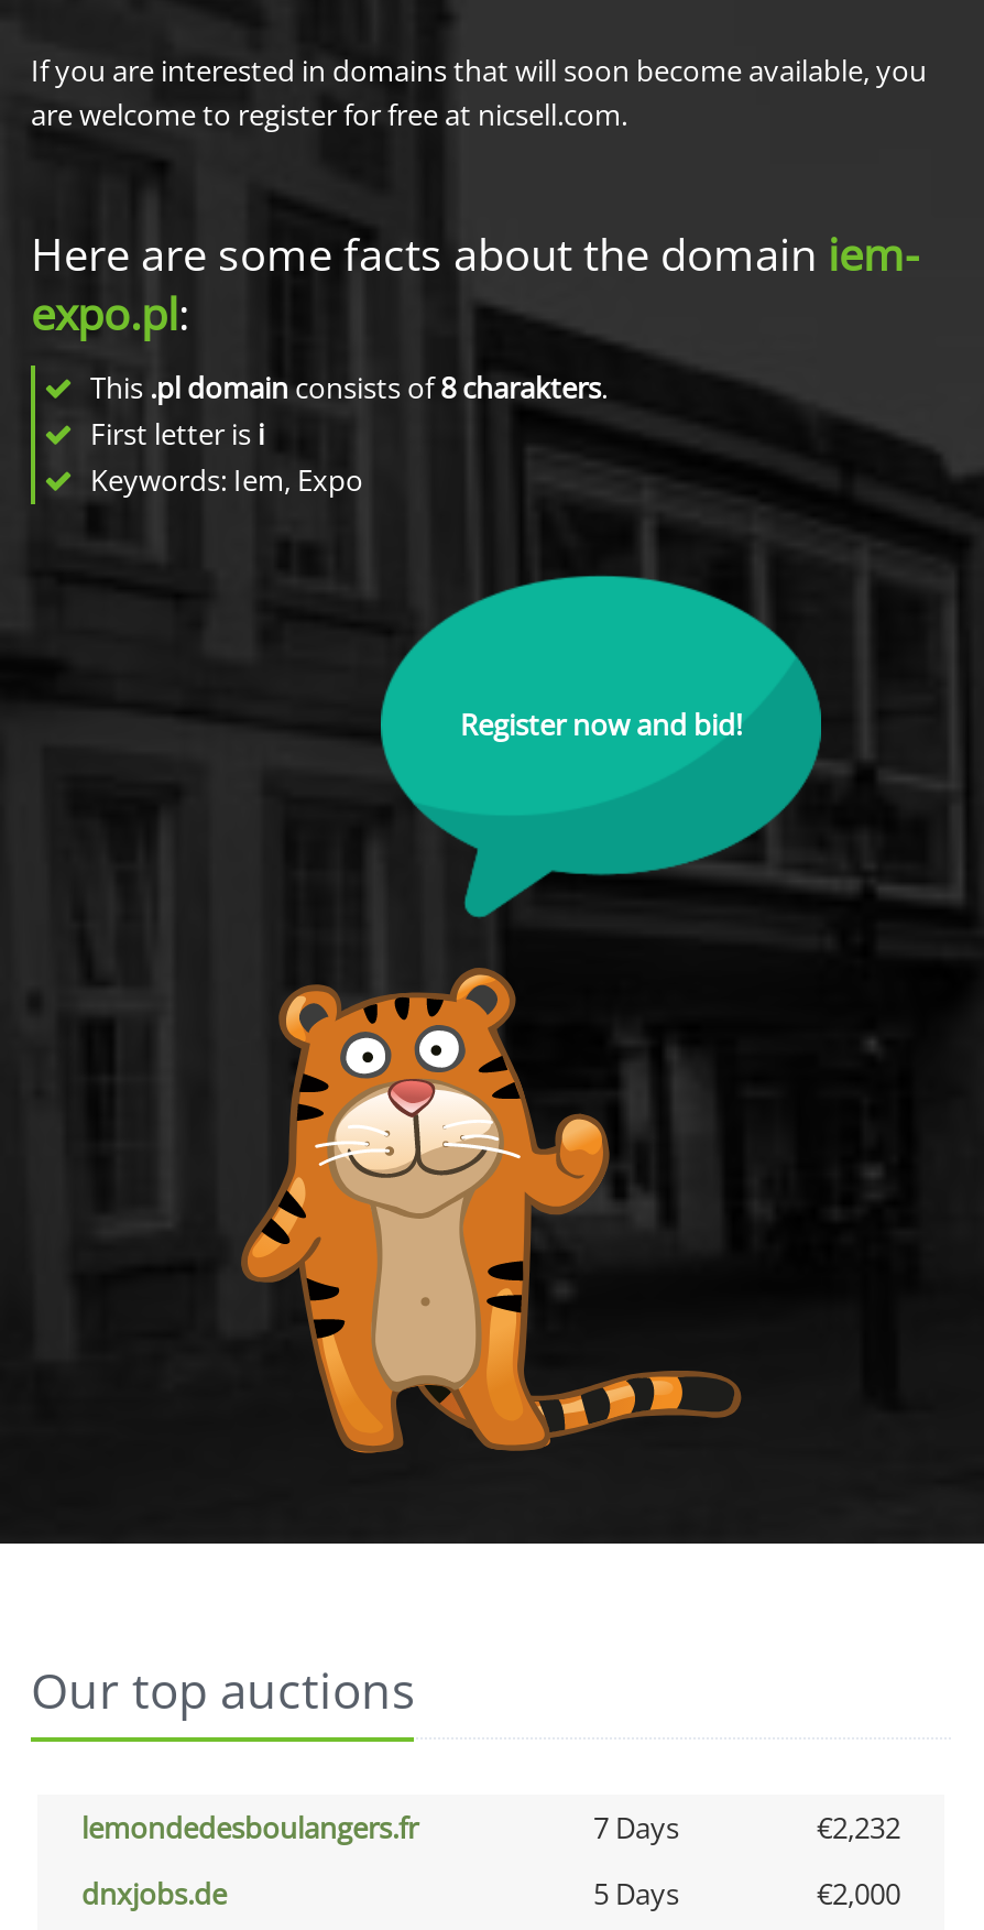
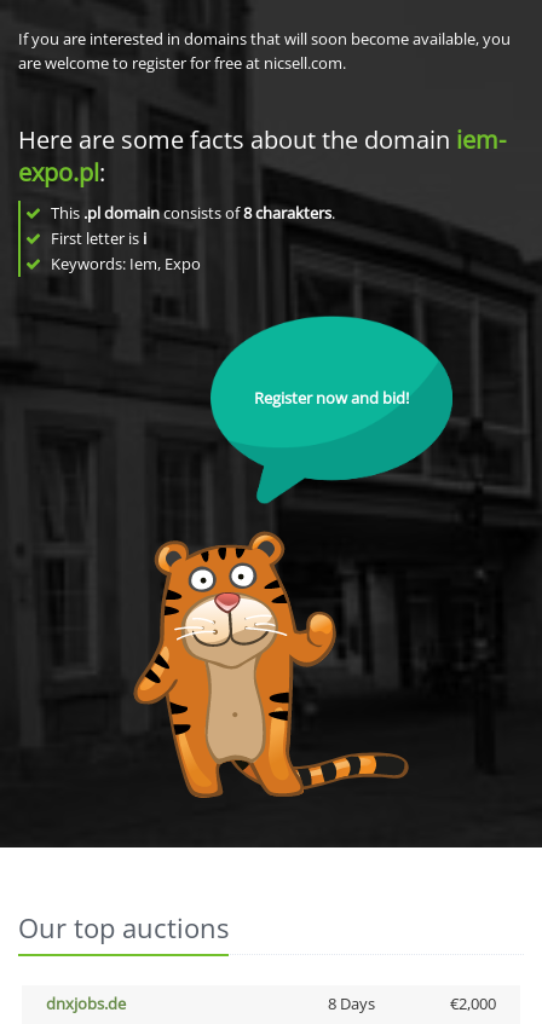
- lemondedesboulangers.fr
- 7 Days
- €2,232

- 5 Days
+ 8 Days
